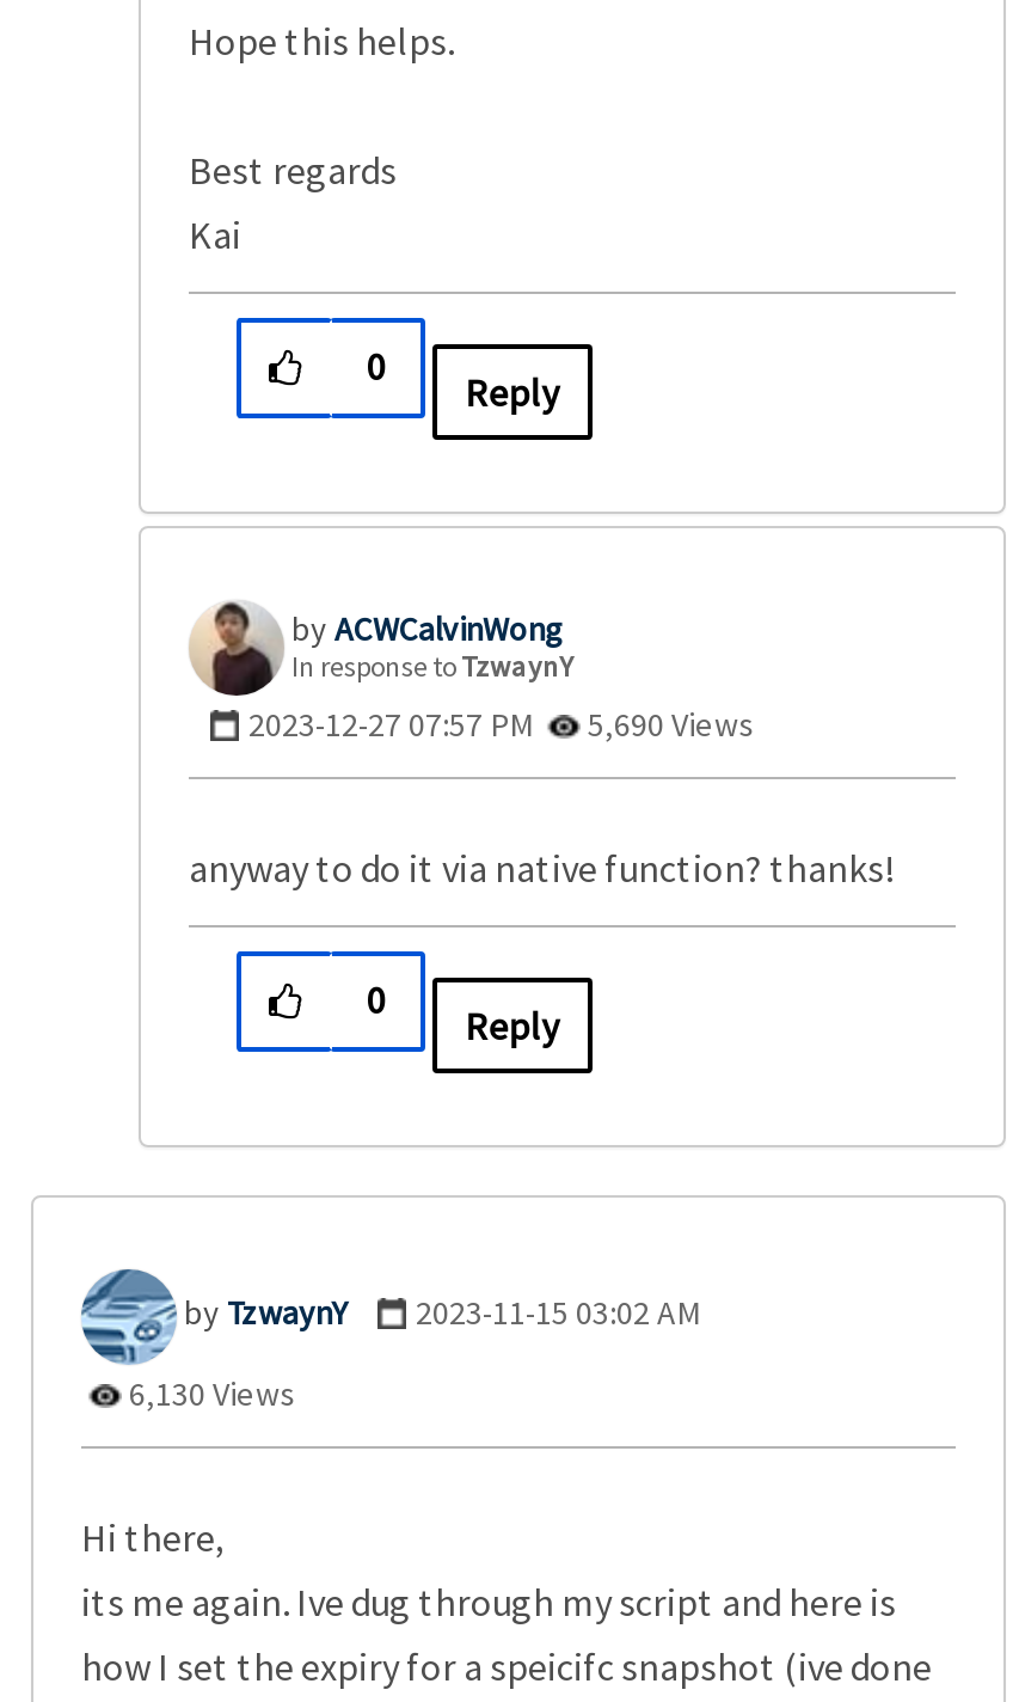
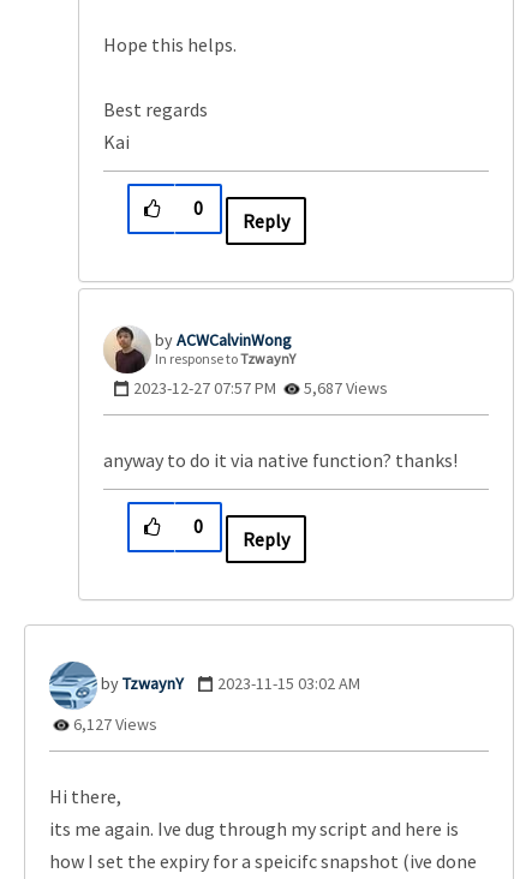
- 2023-12-27 07:57 PM 5,690 Views
+ 2023-12-27 07:57 PM 5,687 Views

- 6,130 Views
+ 6,127 Views
